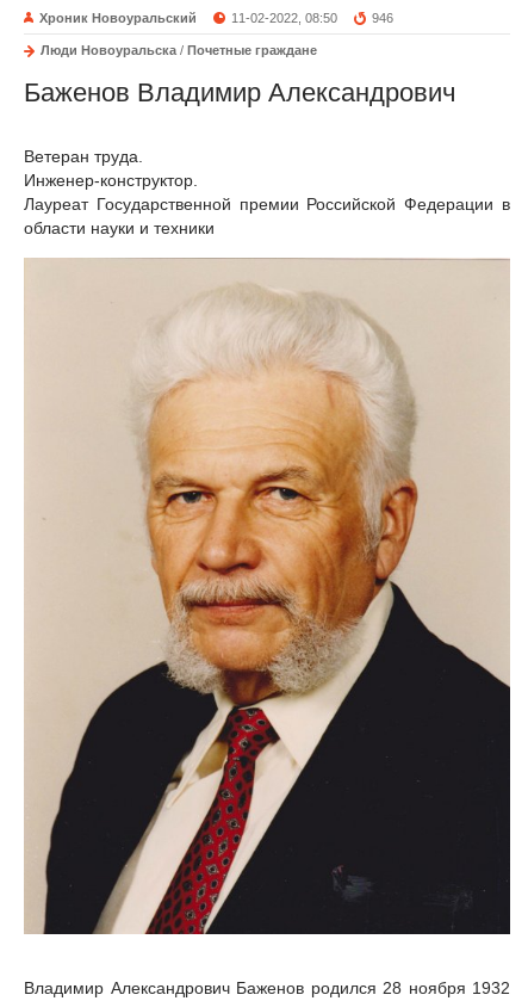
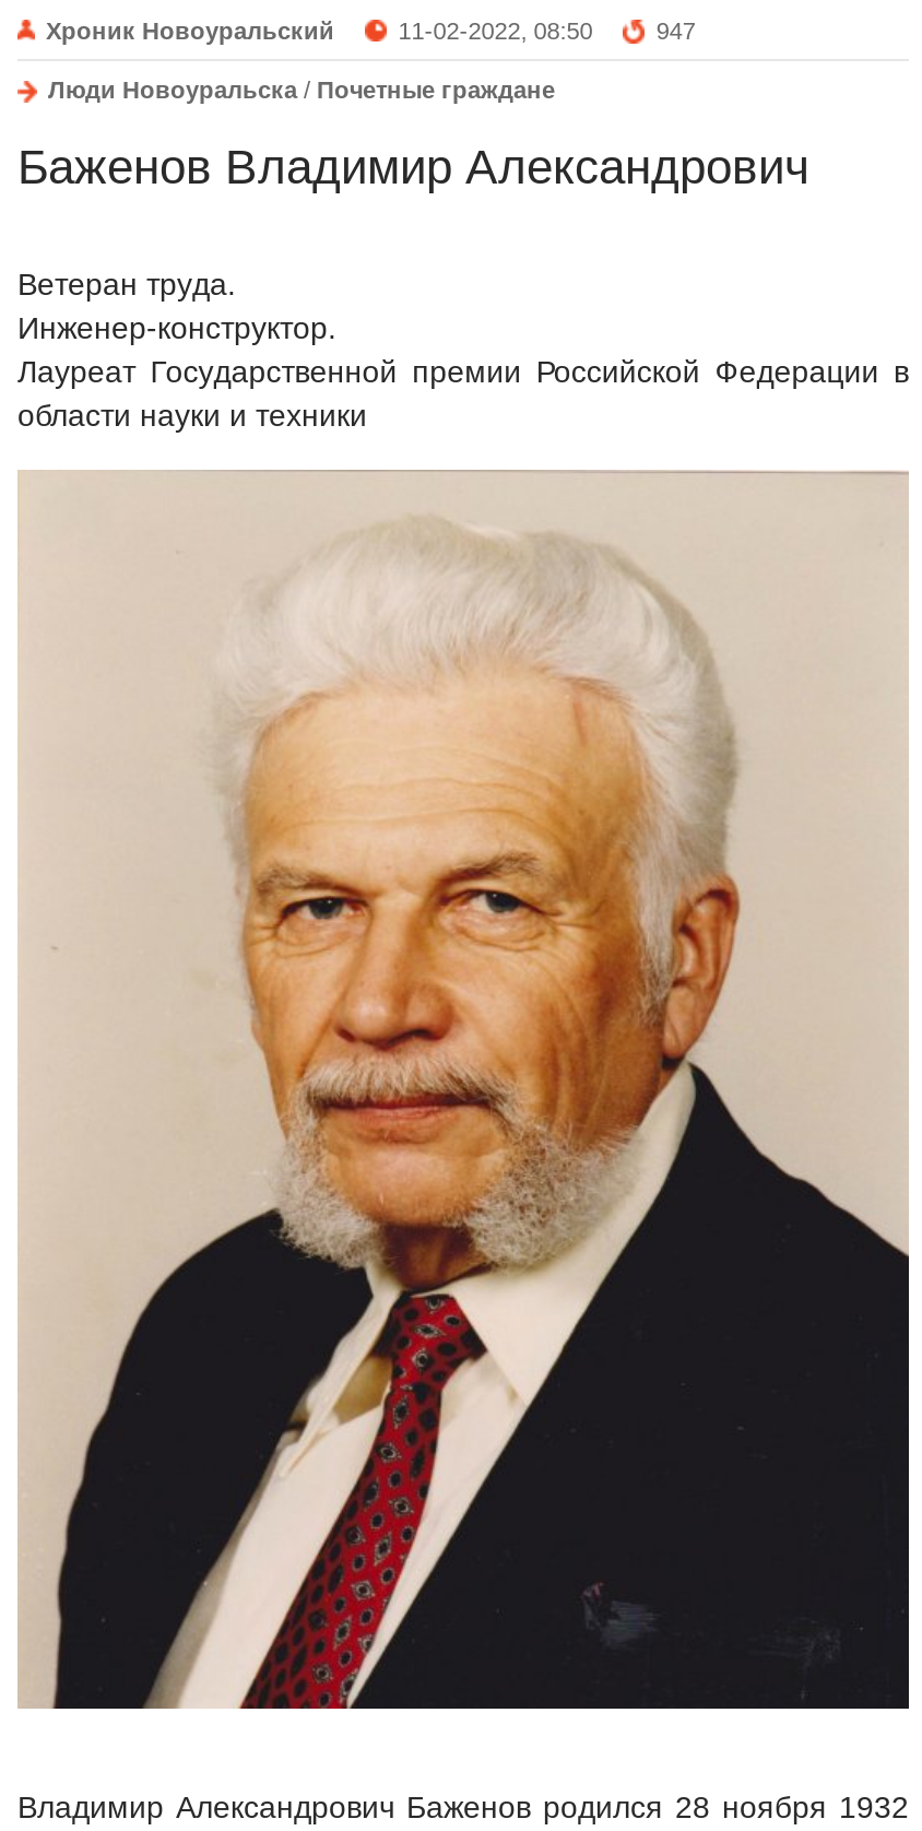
- 946
+ 947
